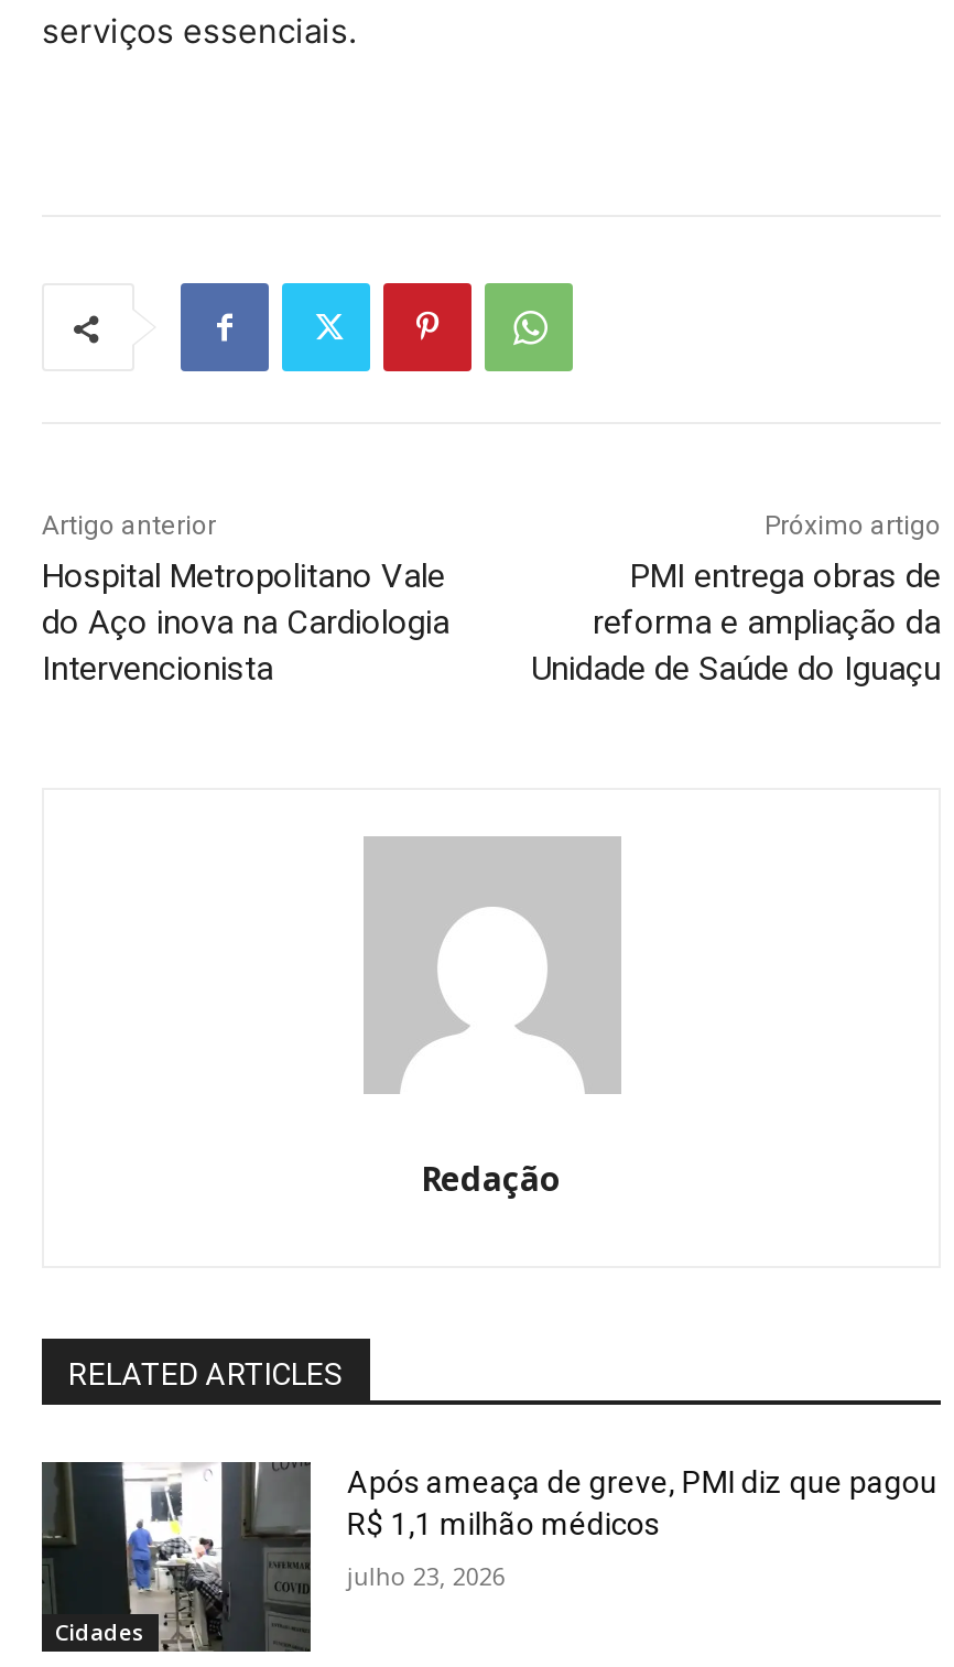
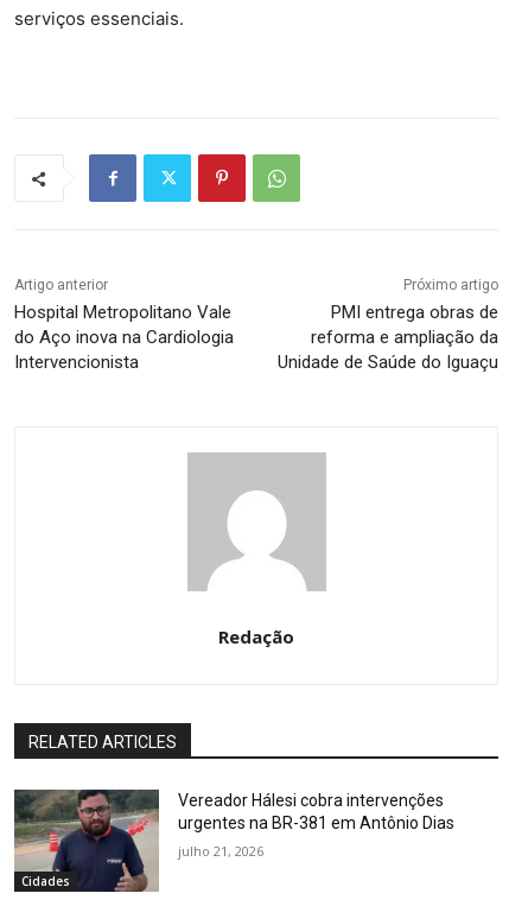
- [image]
- Após ameaça de greve, PMI diz que pagou
- R$ 1,1 milhão médicos
+ [image]
+ Vereador Hálesi cobra intervenções
+ urgentes na BR-381 em Antônio Dias

- julho 23, 2026
+ julho 21, 2026
